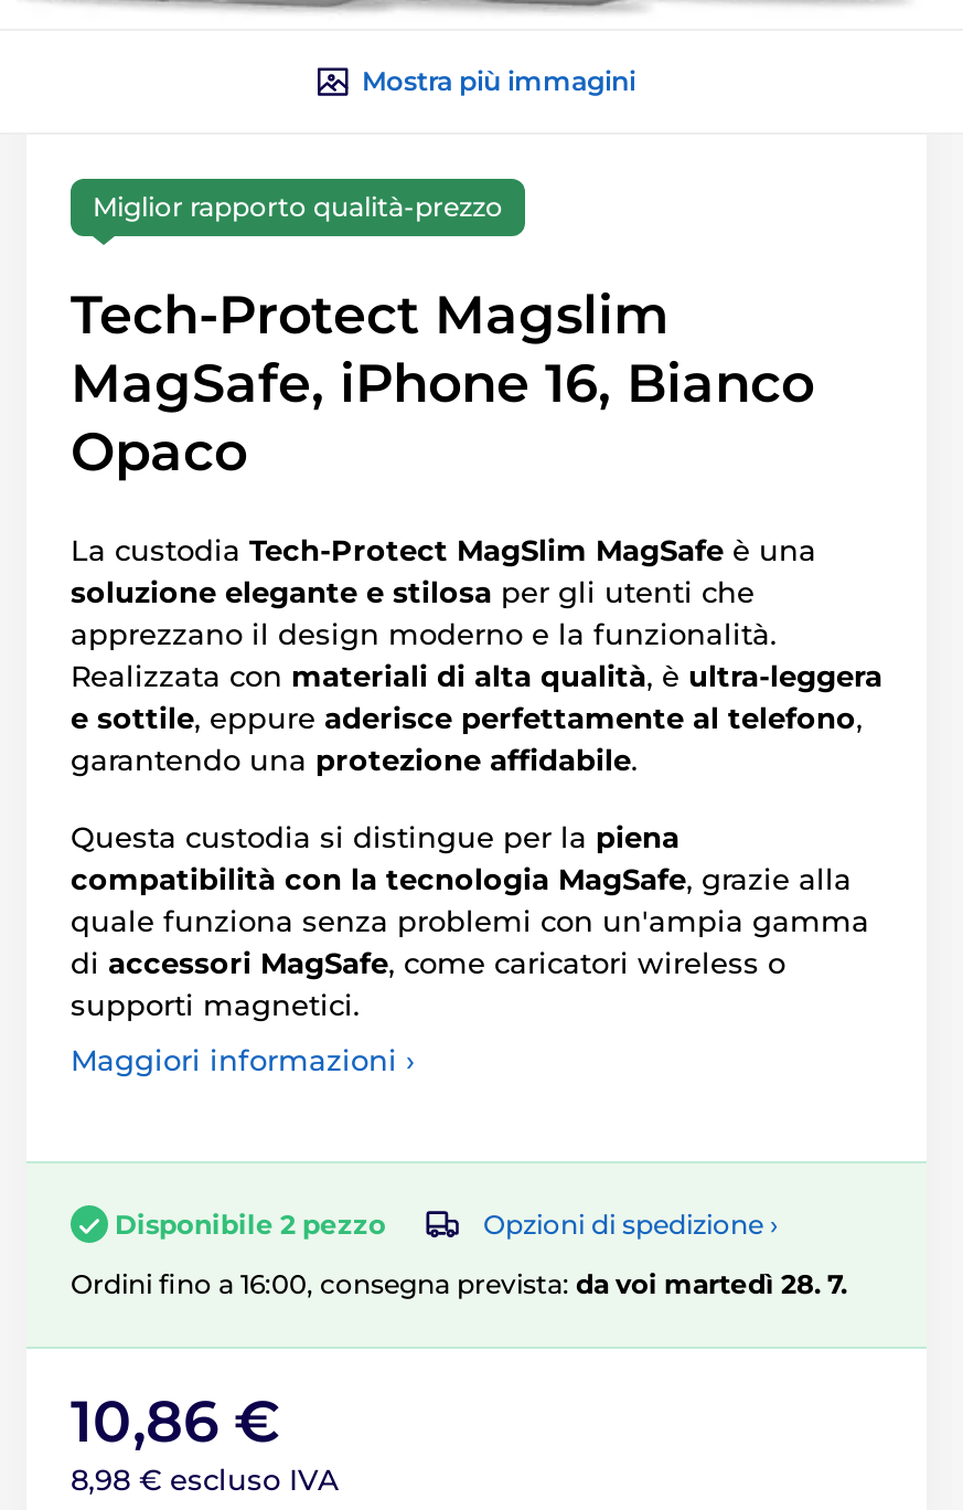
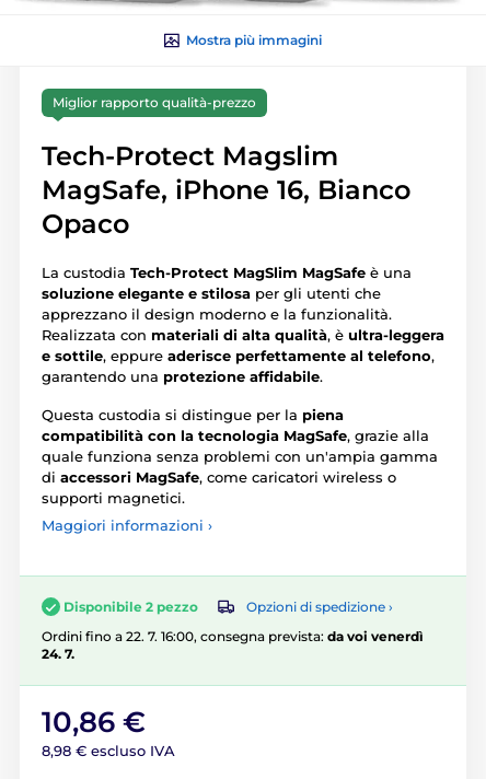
- Ordini fino a 16:00, consegna prevista: da voi martedì 28. 7.
+ Ordini fino a 22. 7. 16:00, consegna prevista: da voi venerdì
+ 24. 7.
